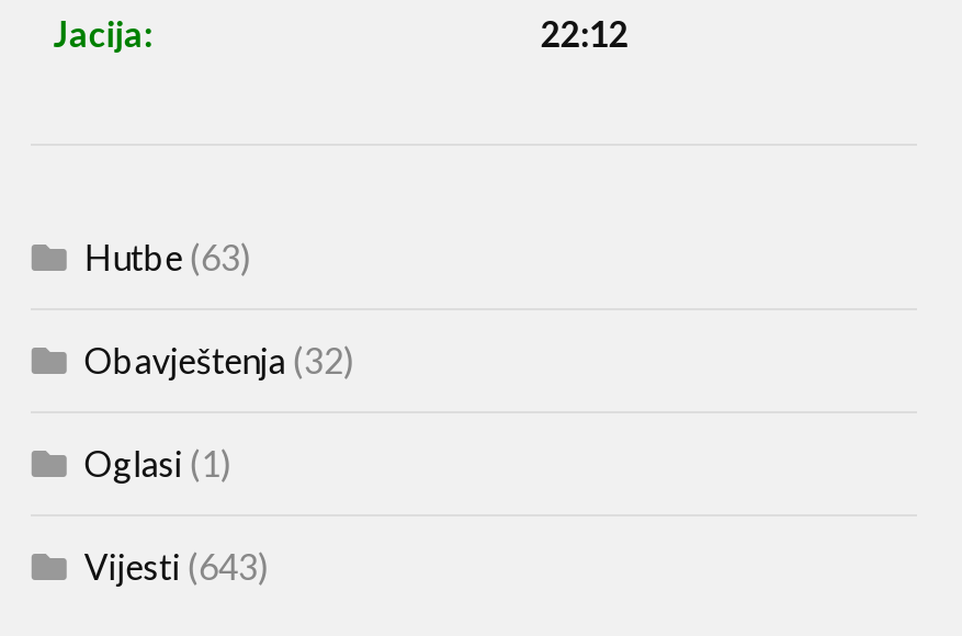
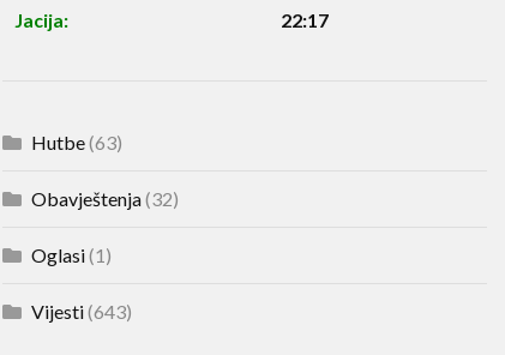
- 22:12
+ 22:17
